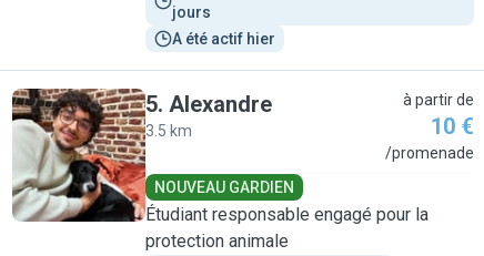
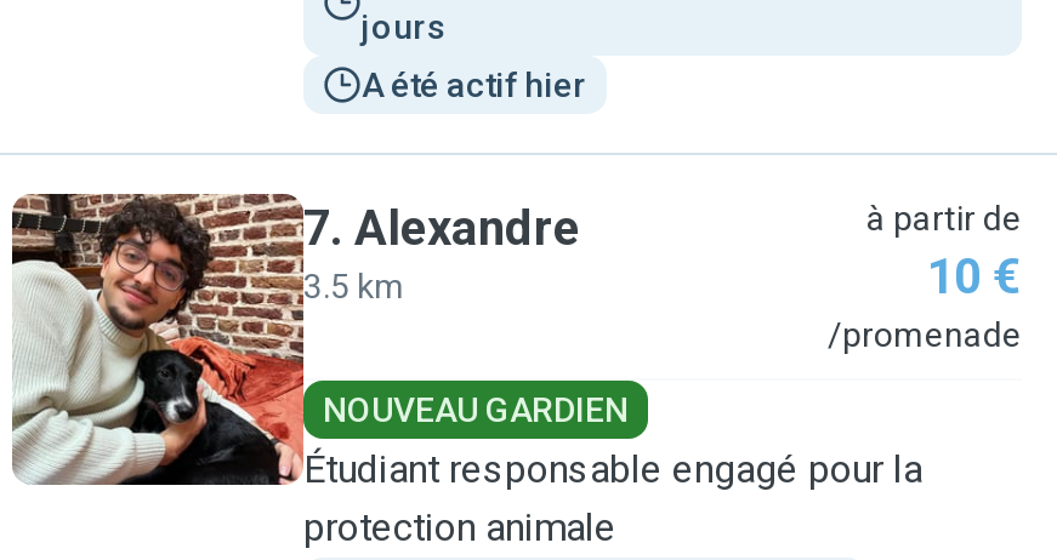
- 5. Alexandre
+ 7. Alexandre
